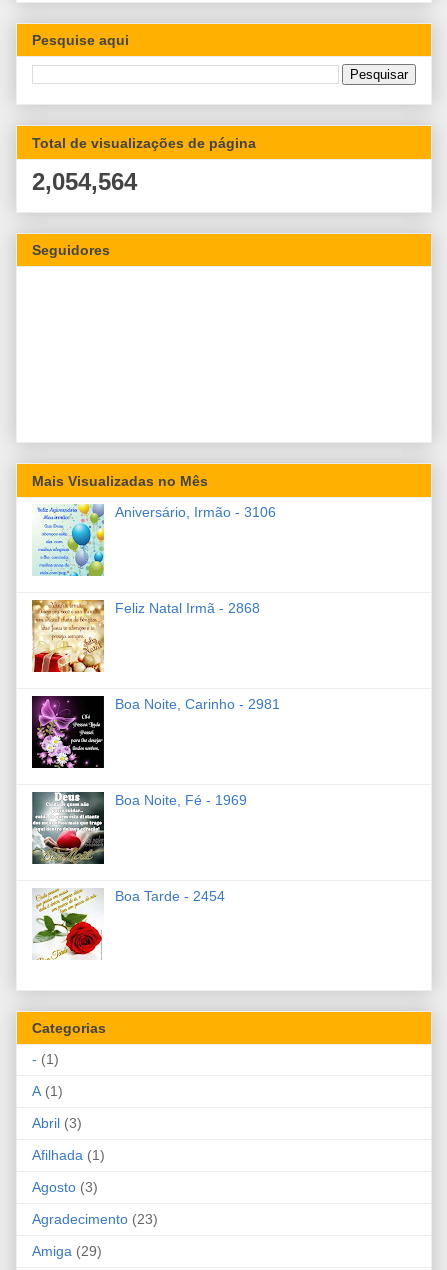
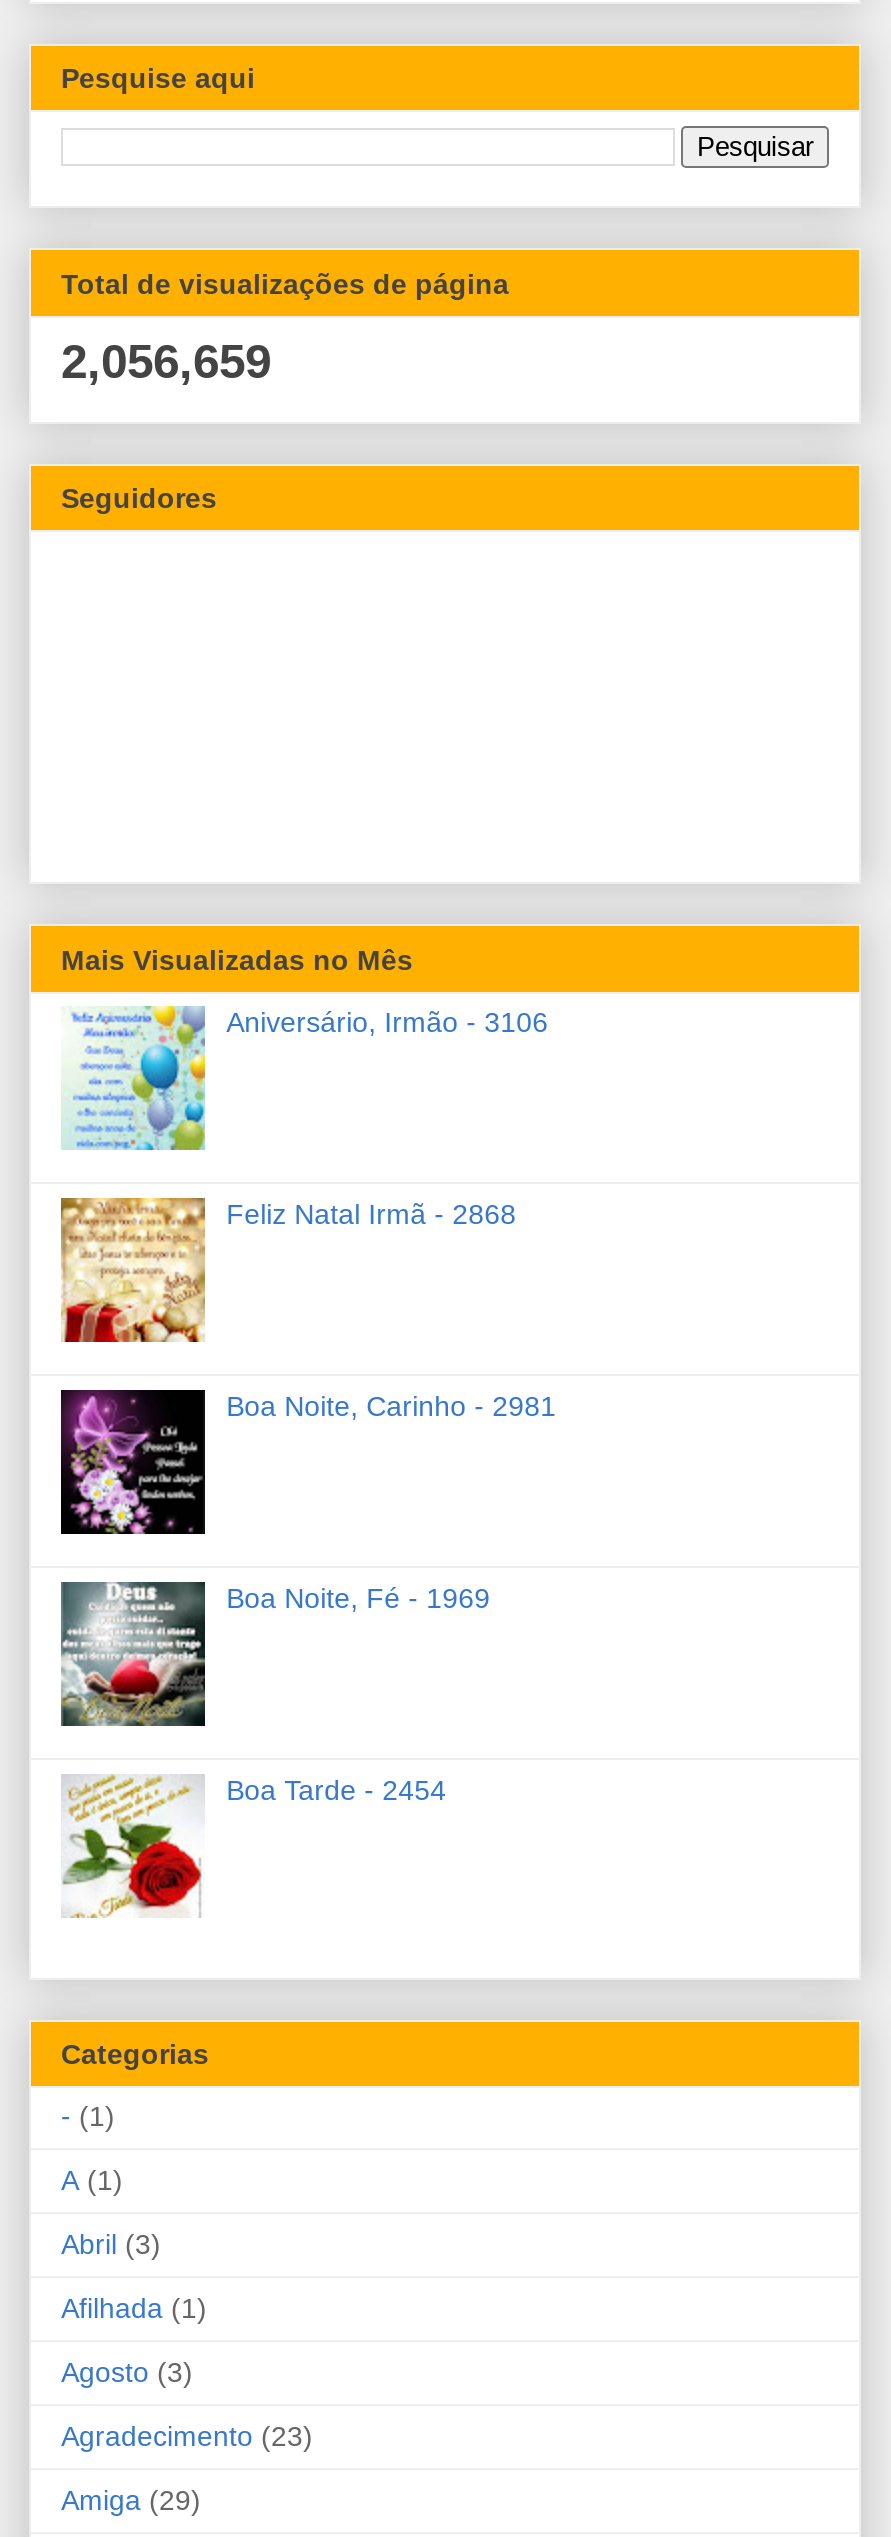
- 2,054,564
+ 2,056,659
